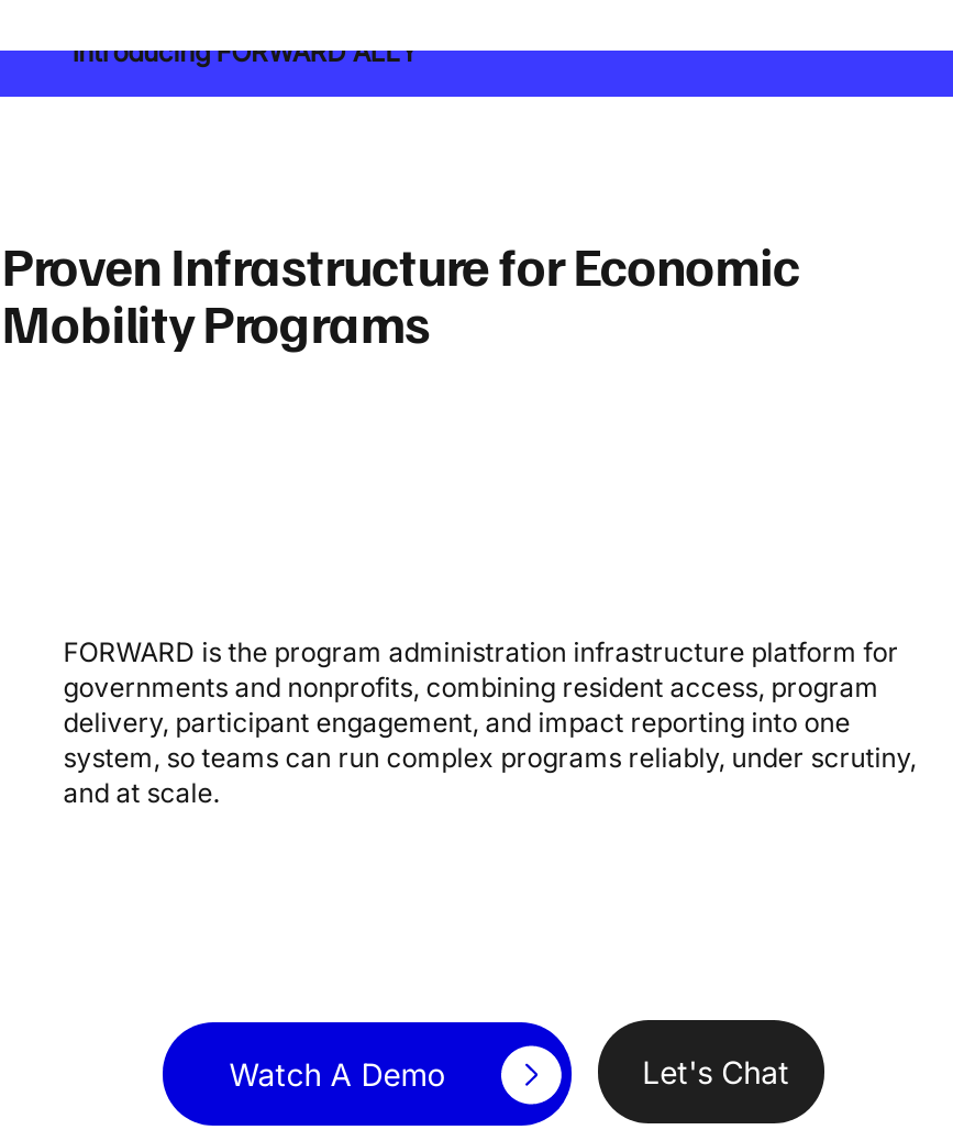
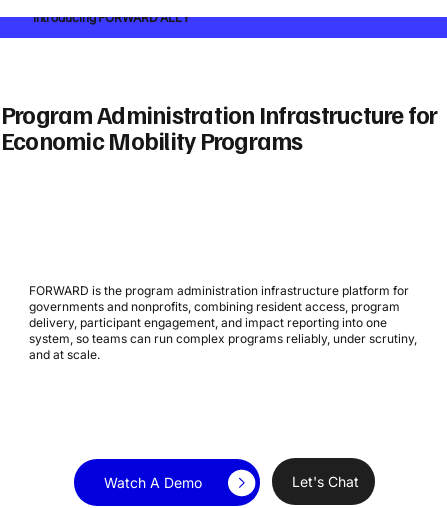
- Proven Infrastructure for Economic
- Mobility Programs
+ Program Administration Infrastructure for
+ Economic Mobility Programs
